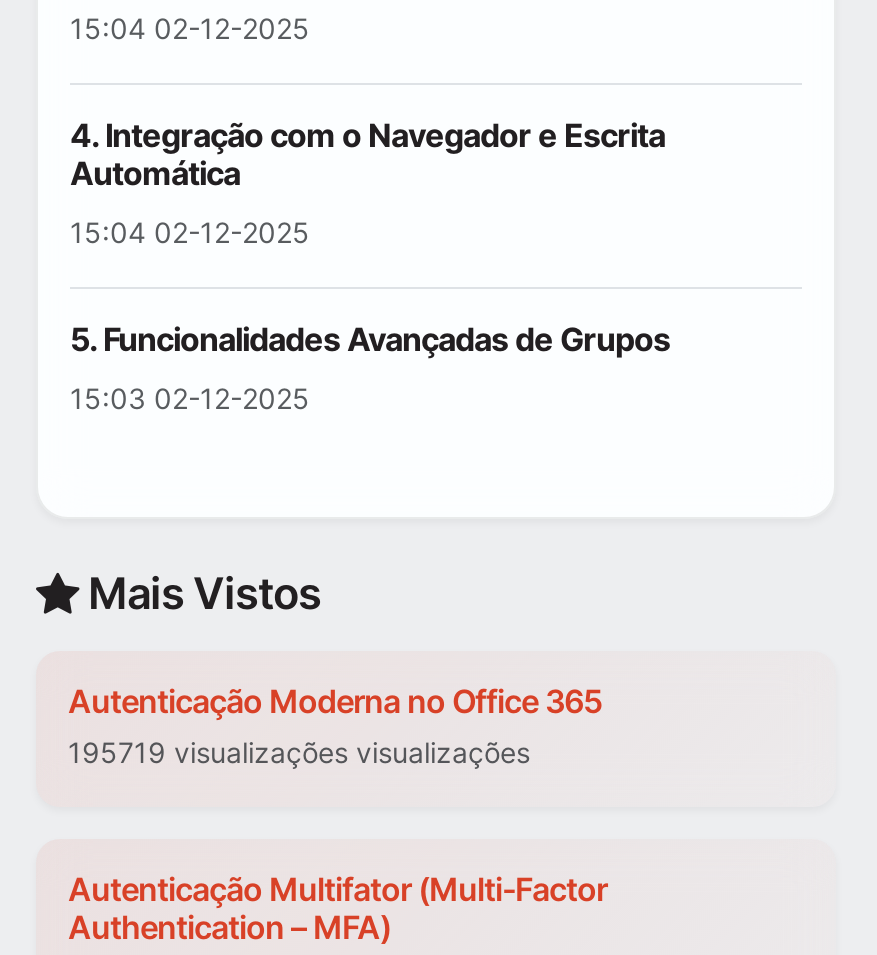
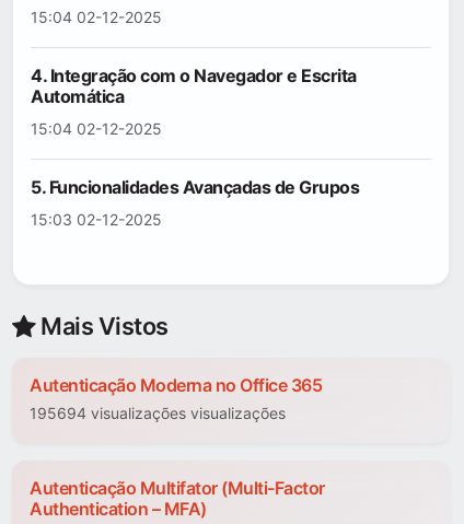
- 195719 visualizações visualizações
+ 195694 visualizações visualizações
